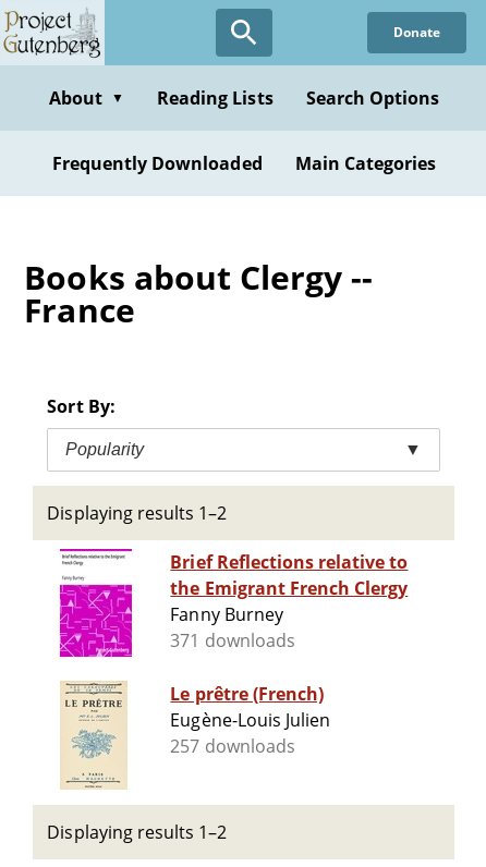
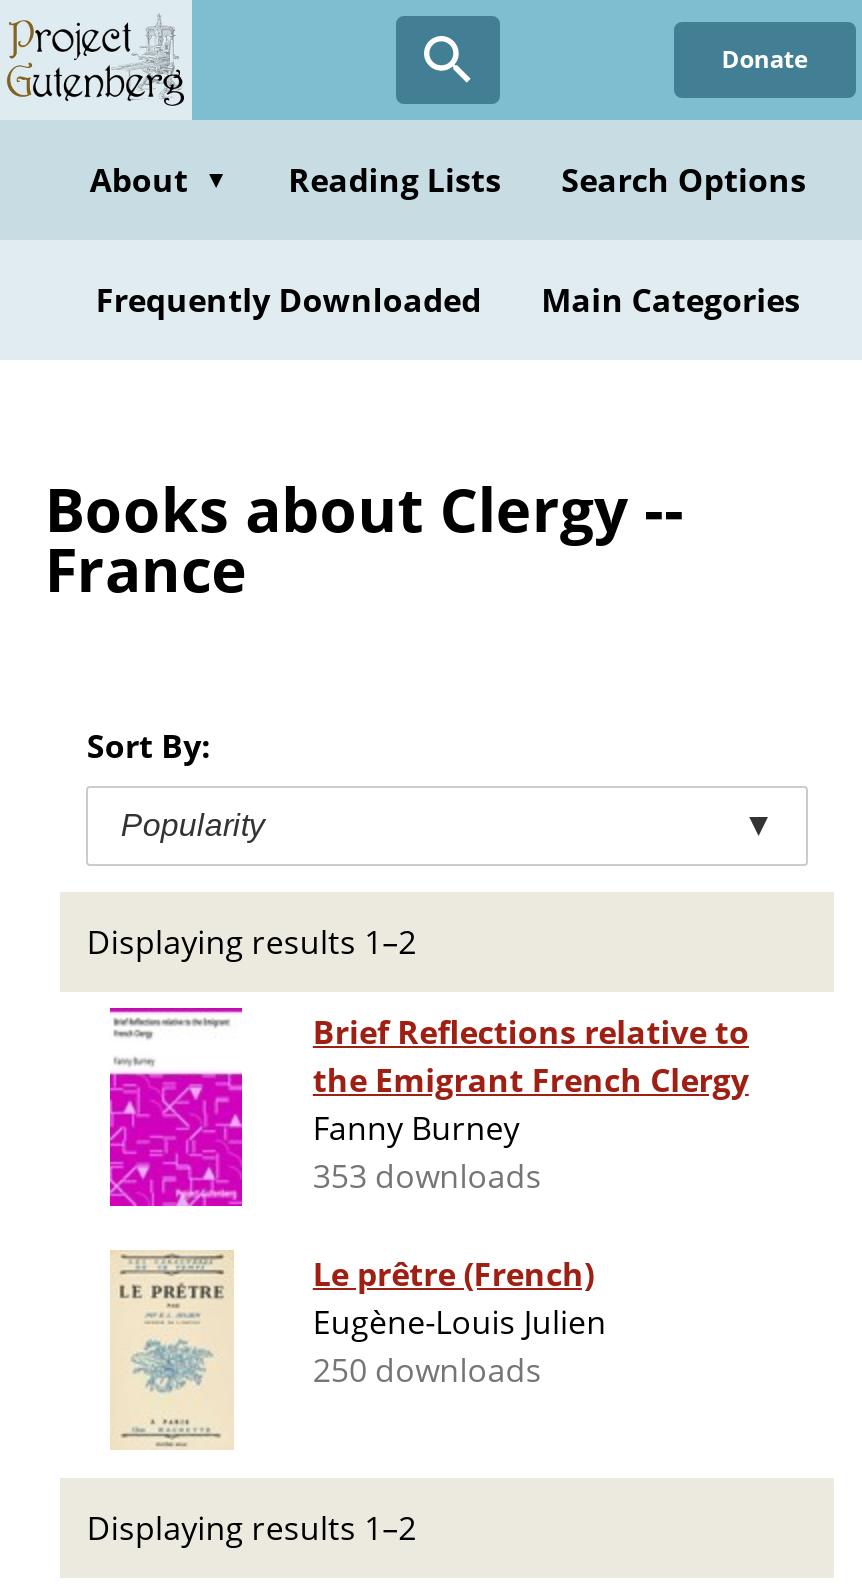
- 371 downloads
+ 353 downloads

- 257 downloads
+ 250 downloads
